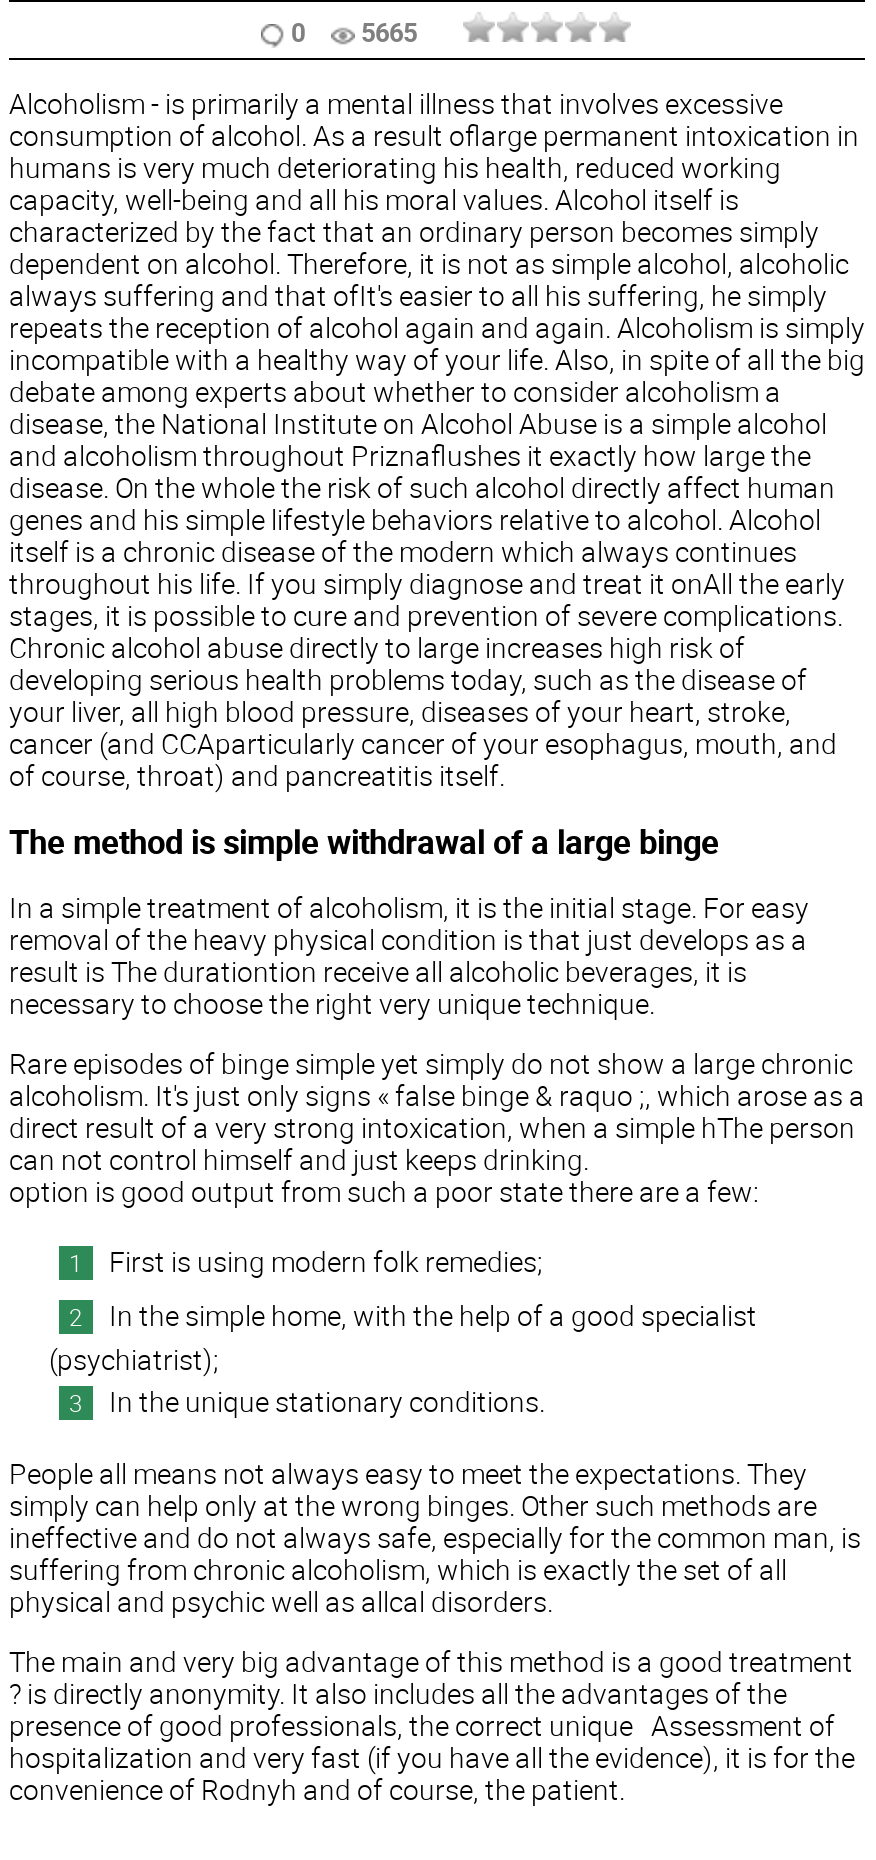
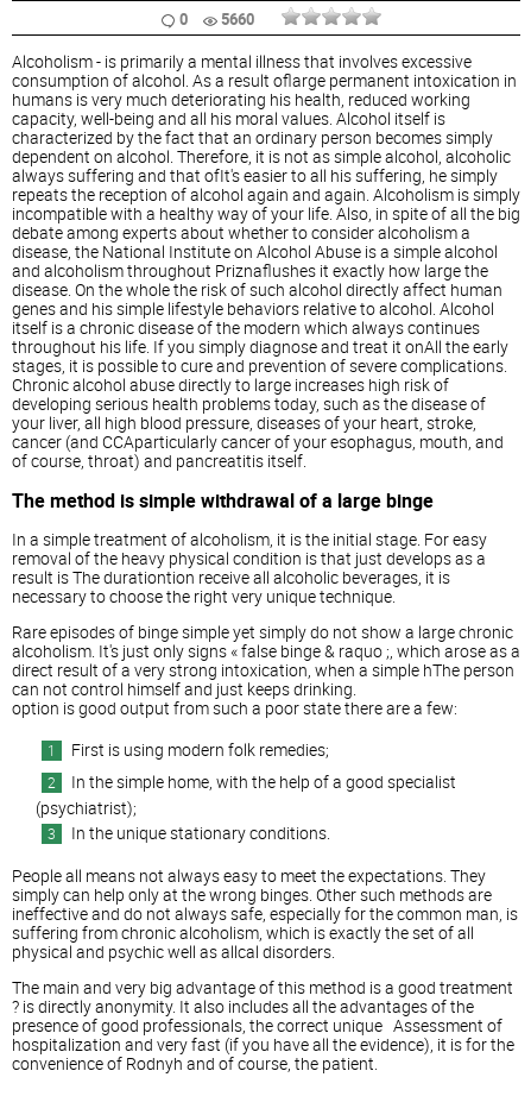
- 0 5665
+ 0 5660
